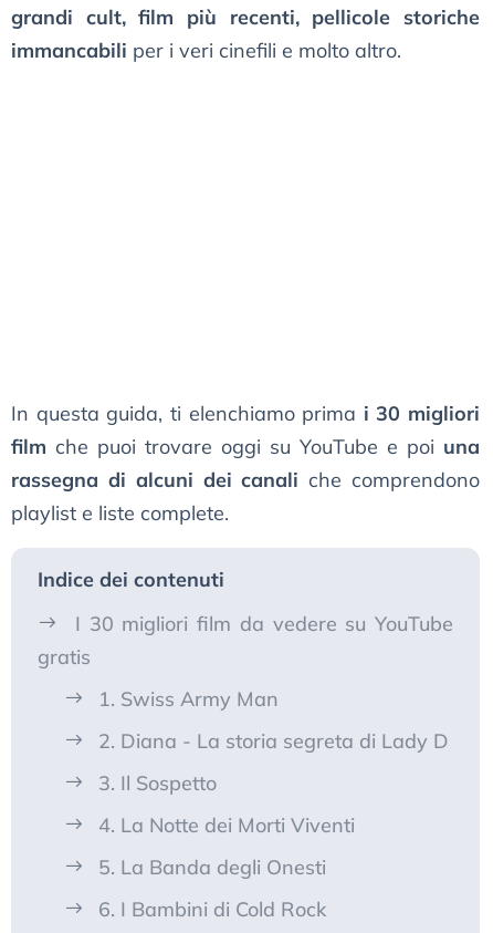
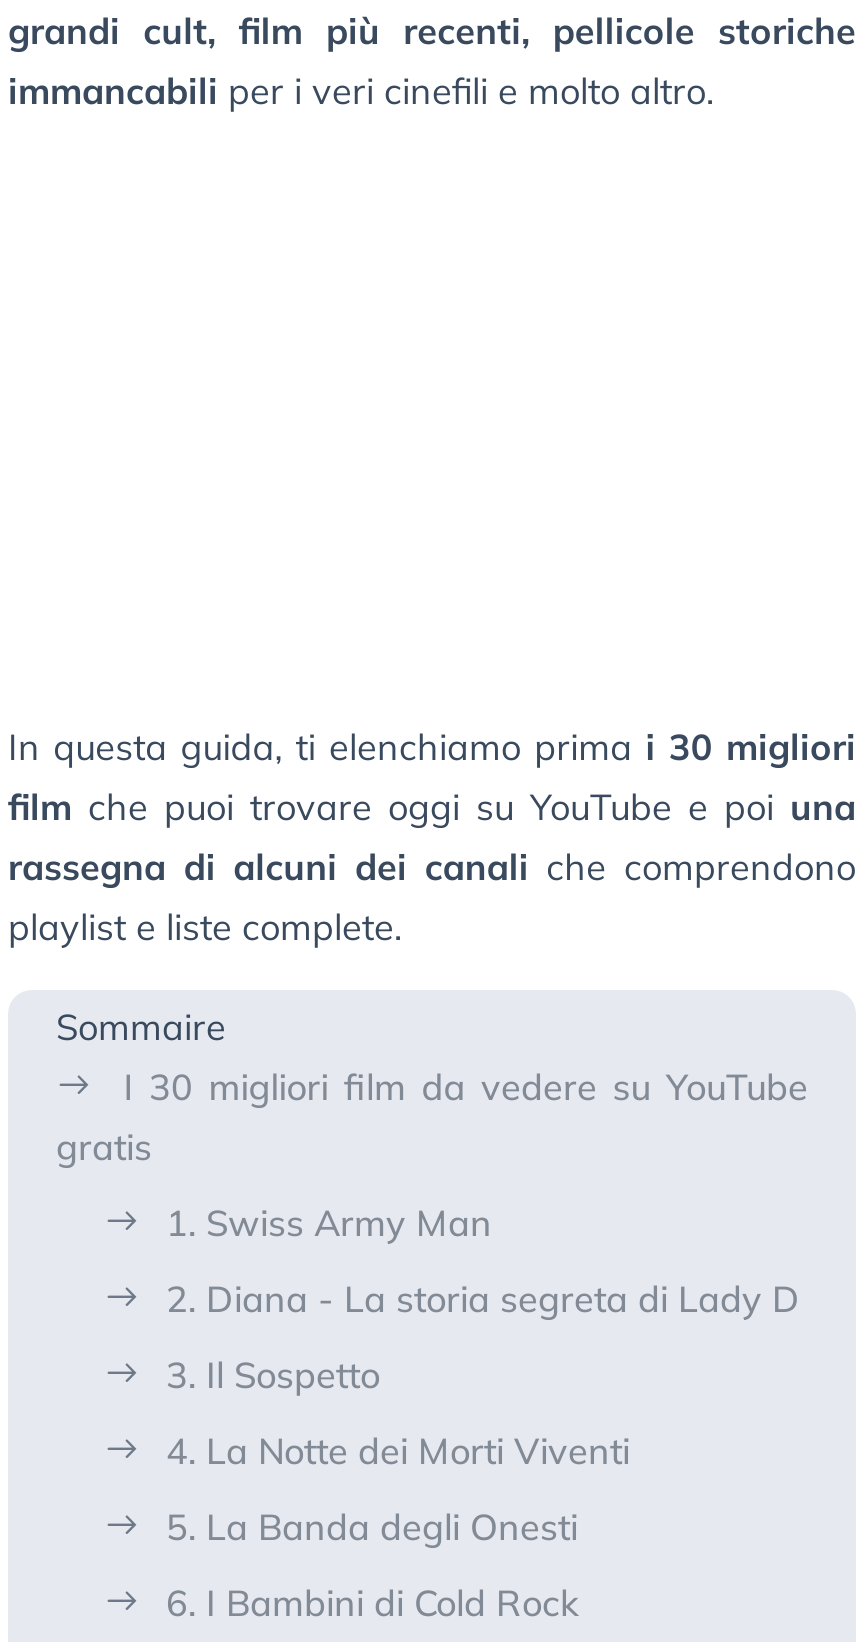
- Indice dei contenuti
+ Sommaire
